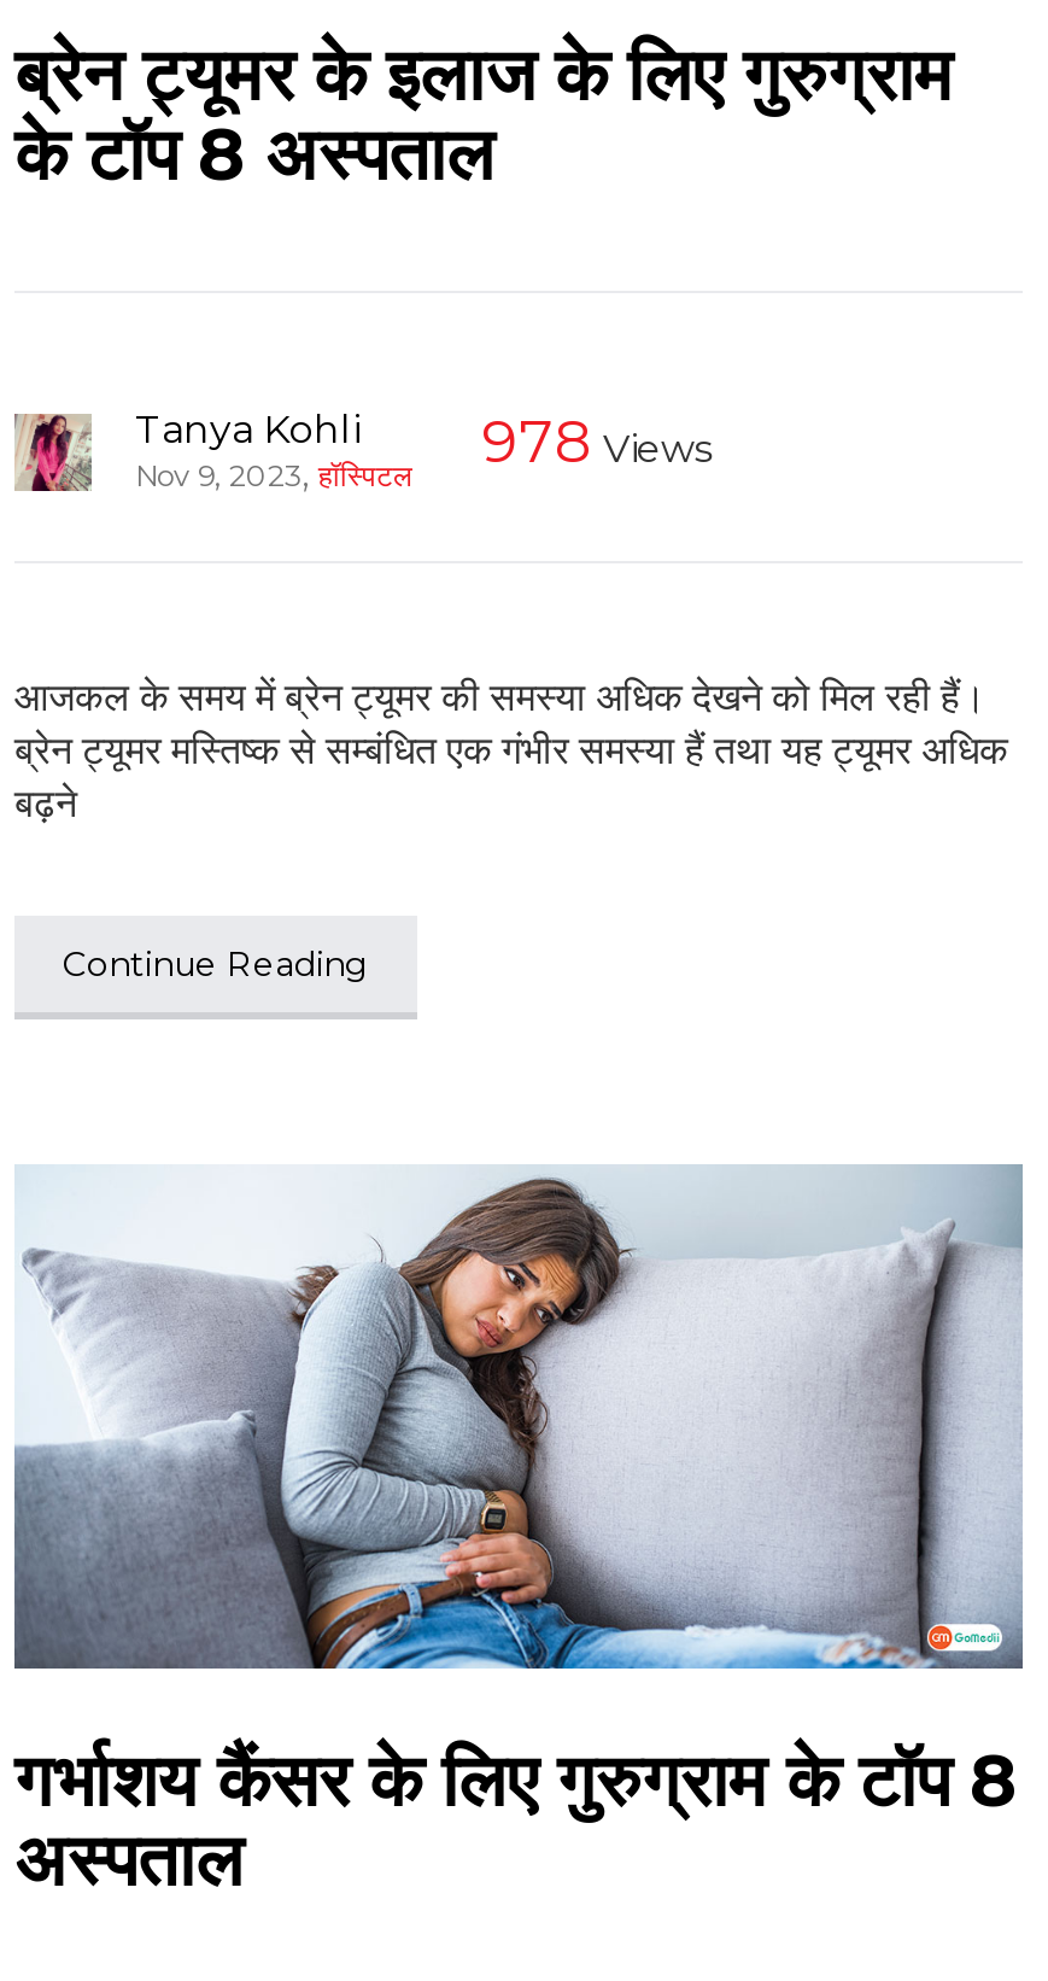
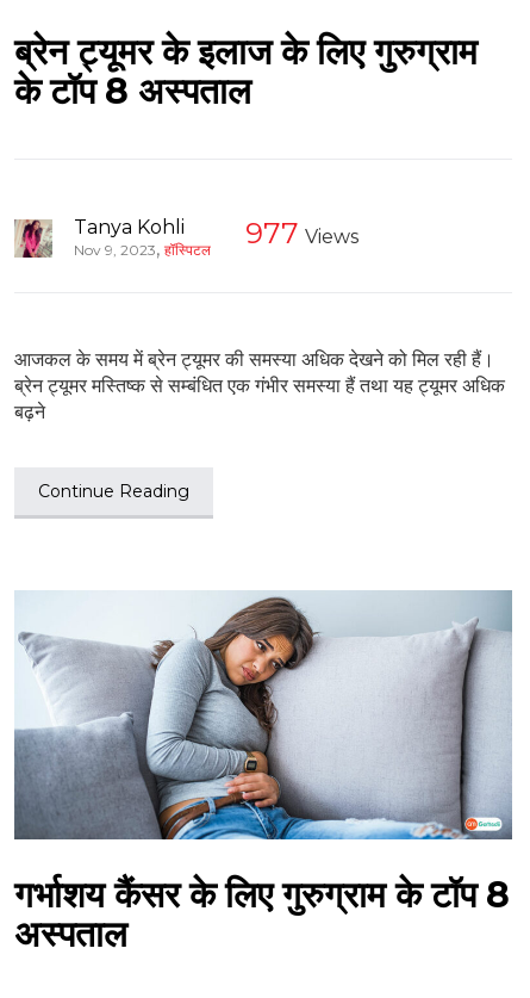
- Nov 9, 2023, हॉस्पिटल 978 Views
+ Nov 9, 2023, हॉस्पिटल 977 Views
